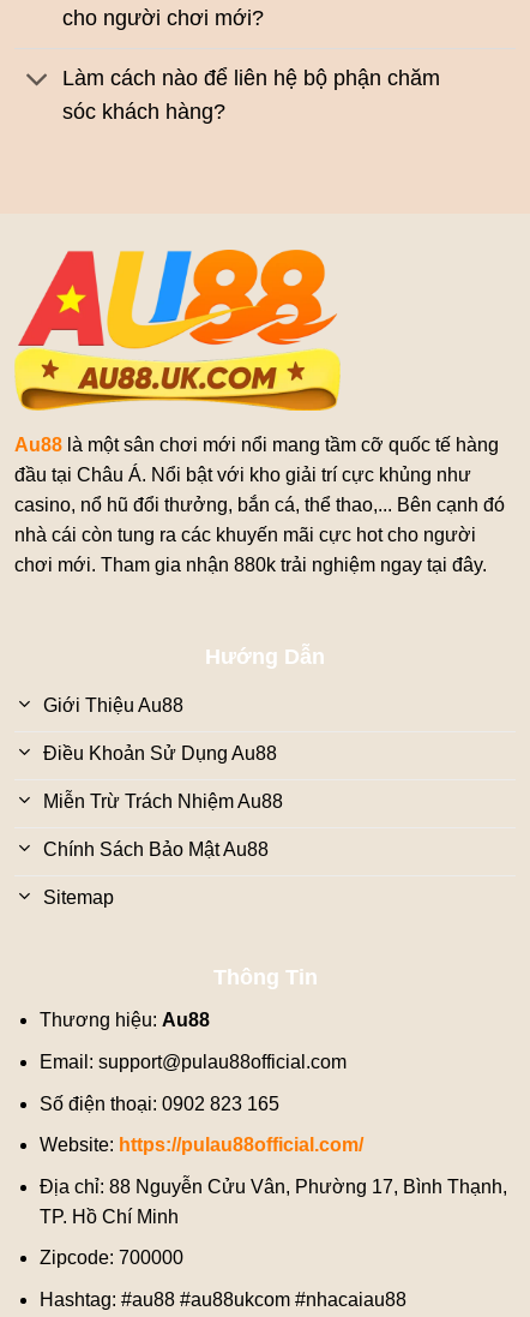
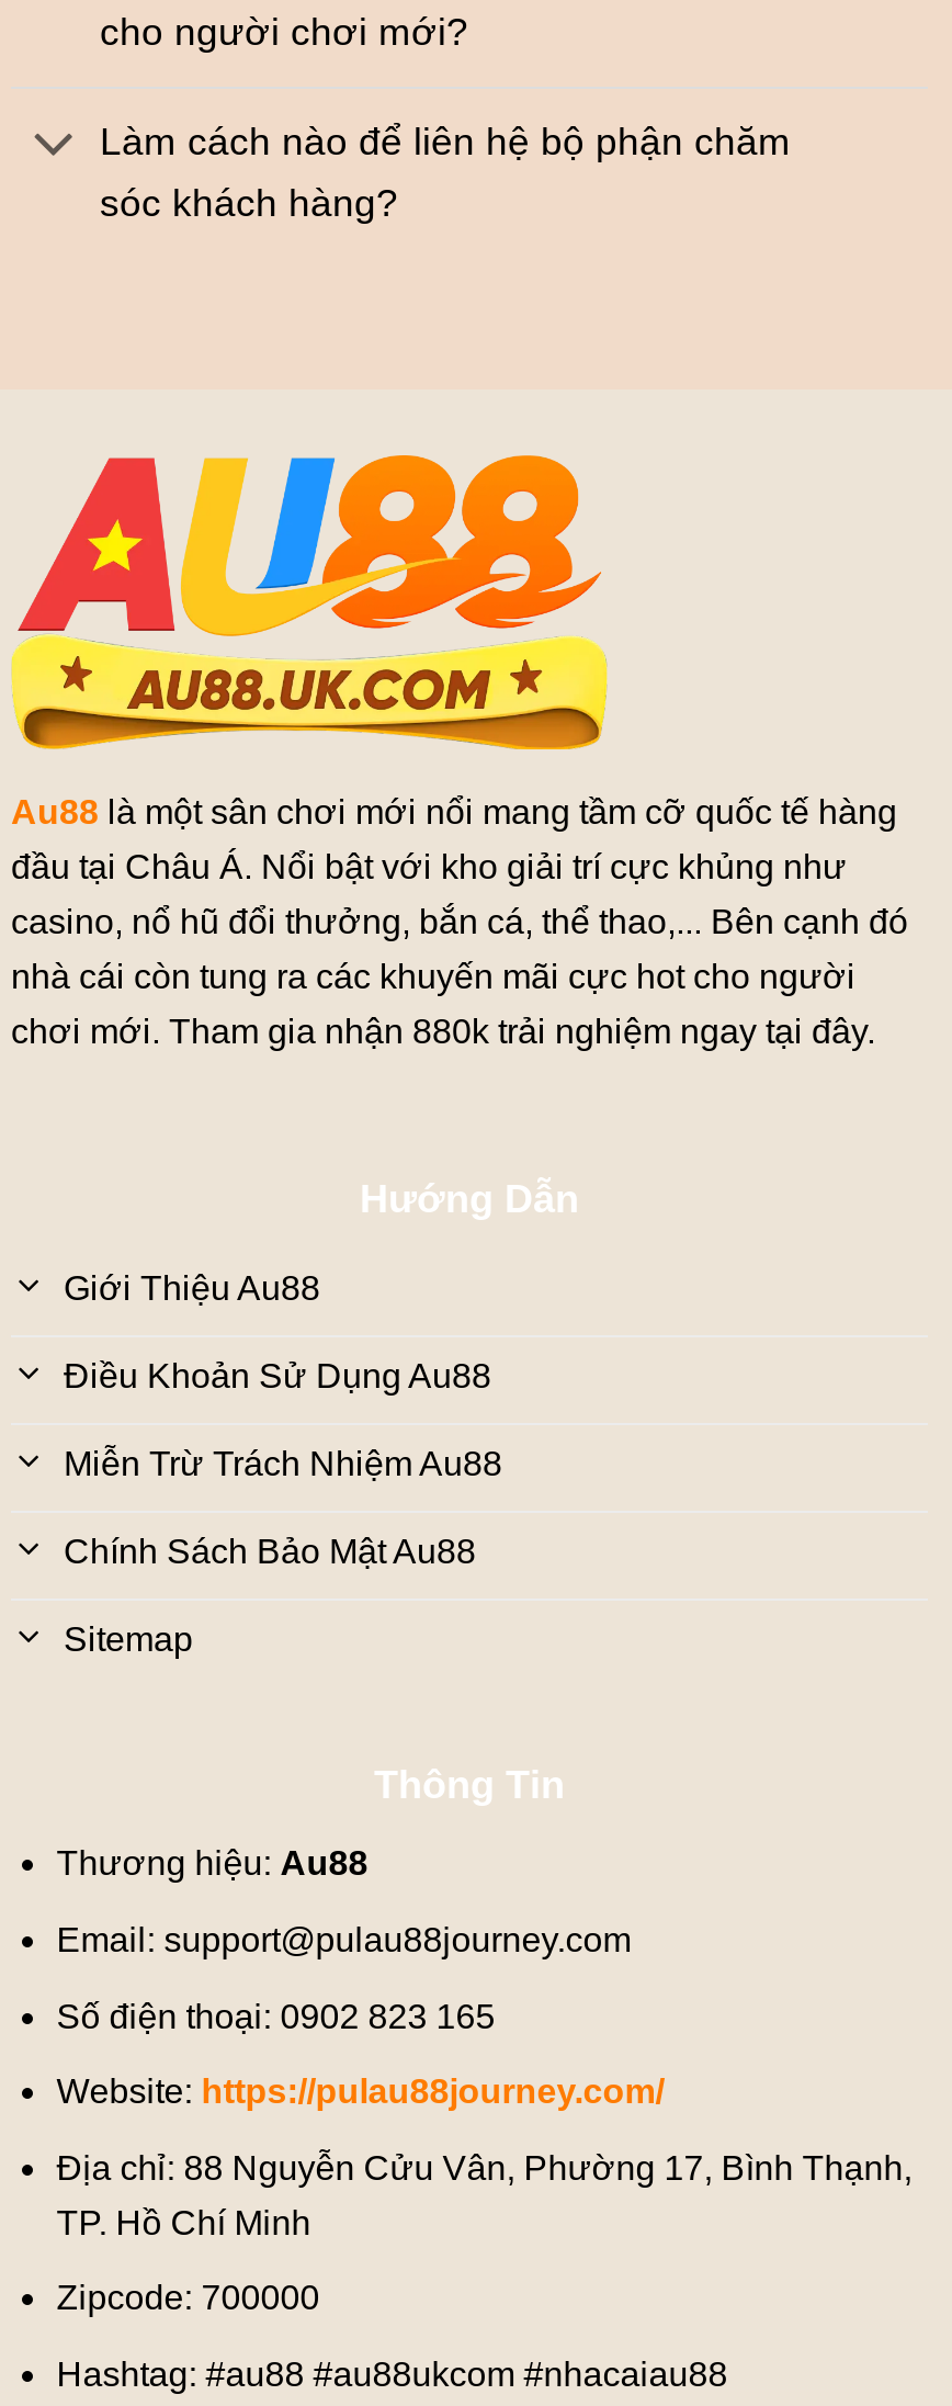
- Email: support@pulau88official.com
+ Email: support@pulau88journey.com

- Website: https://pulau88official.com/
+ Website: https://pulau88journey.com/
